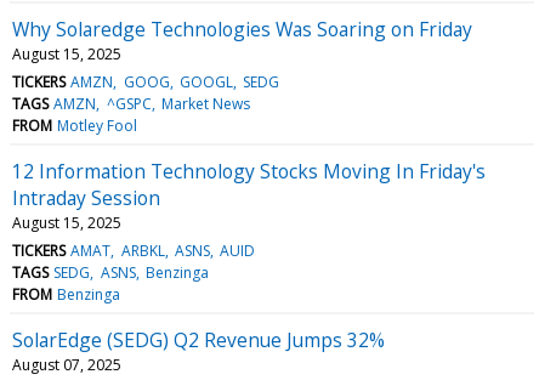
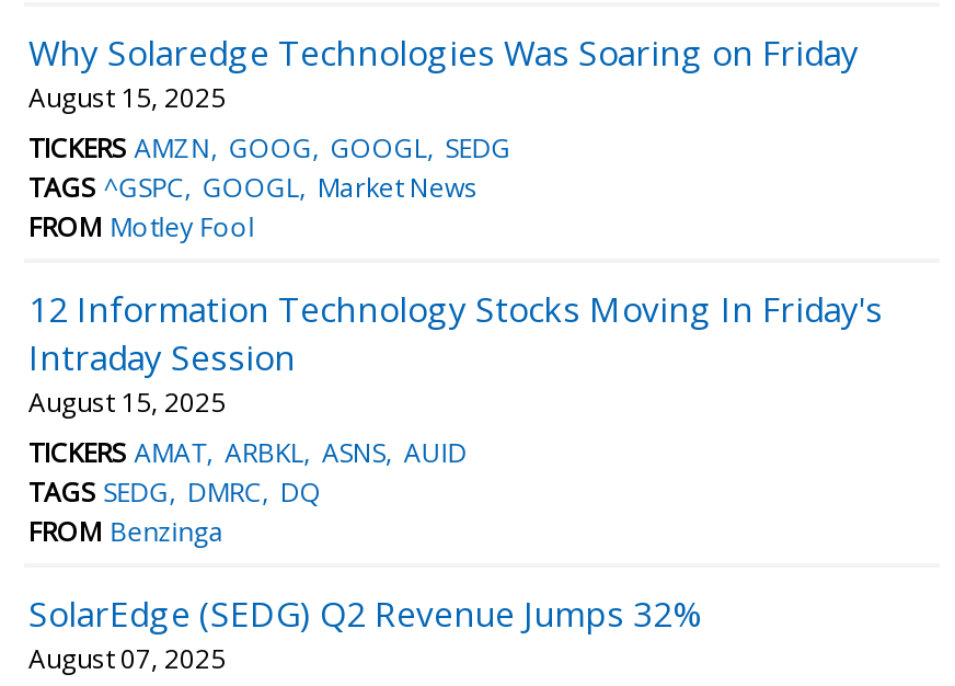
- TAGS AMZN ^GSPC Market News
+ TAGS ^GSPC GOOGL Market News

- TAGS SEDG ASNS Benzinga
+ TAGS SEDG DMRC DQ
